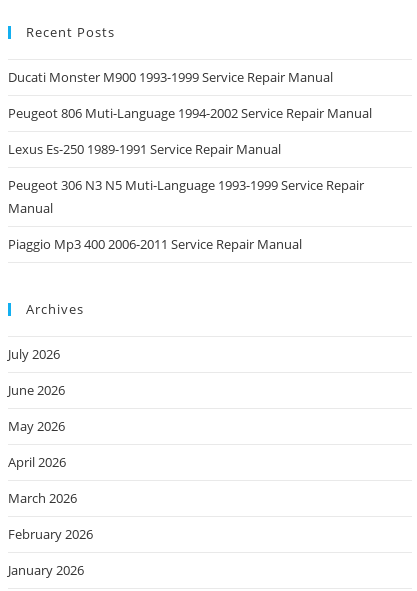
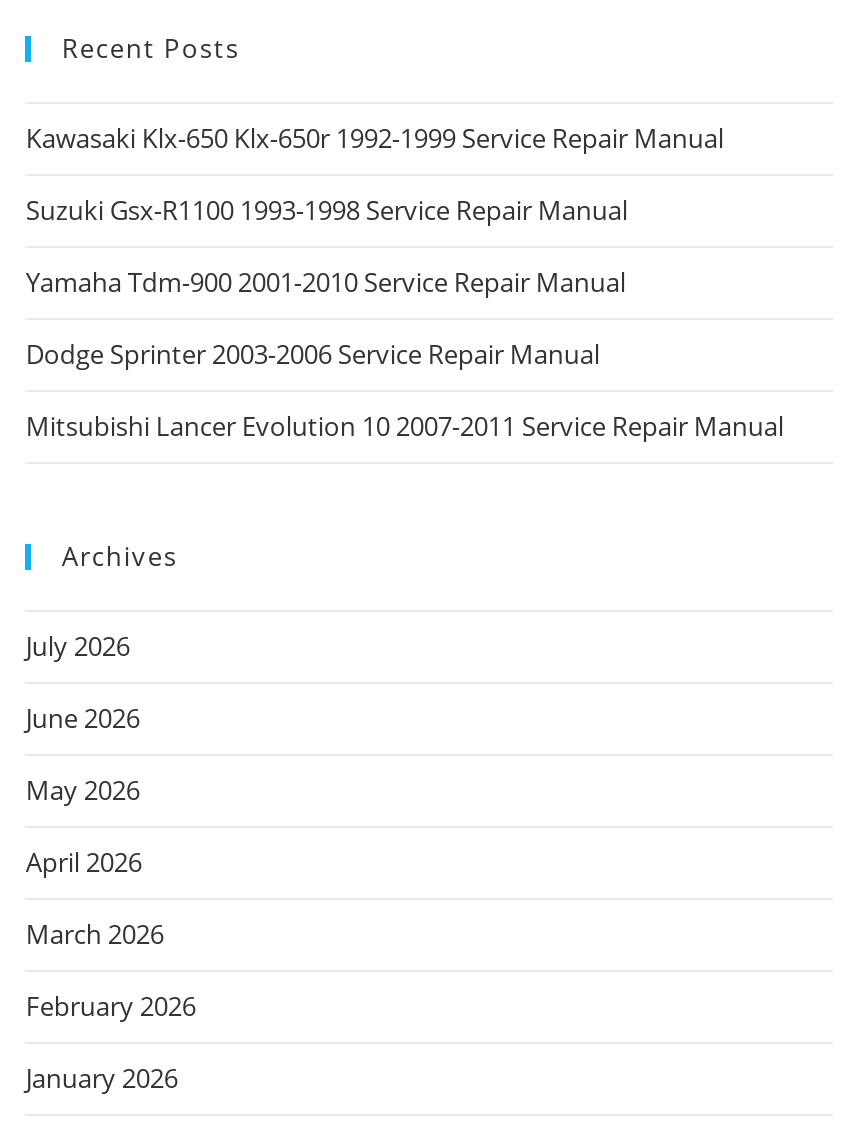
- Ducati Monster M900 1993-1999 Service Repair Manual
+ Kawasaki Klx-650 Klx-650r 1992-1999 Service Repair Manual

- Peugeot 806 Muti-Language 1994-2002 Service Repair Manual
+ Suzuki Gsx-R1100 1993-1998 Service Repair Manual

- Lexus Es-250 1989-1991 Service Repair Manual
+ Yamaha Tdm-900 2001-2010 Service Repair Manual

- Peugeot 306 N3 N5 Muti-Language 1993-1999 Service Repair
- Manual
+ Dodge Sprinter 2003-2006 Service Repair Manual

- Piaggio Mp3 400 2006-2011 Service Repair Manual
+ Mitsubishi Lancer Evolution 10 2007-2011 Service Repair Manual
